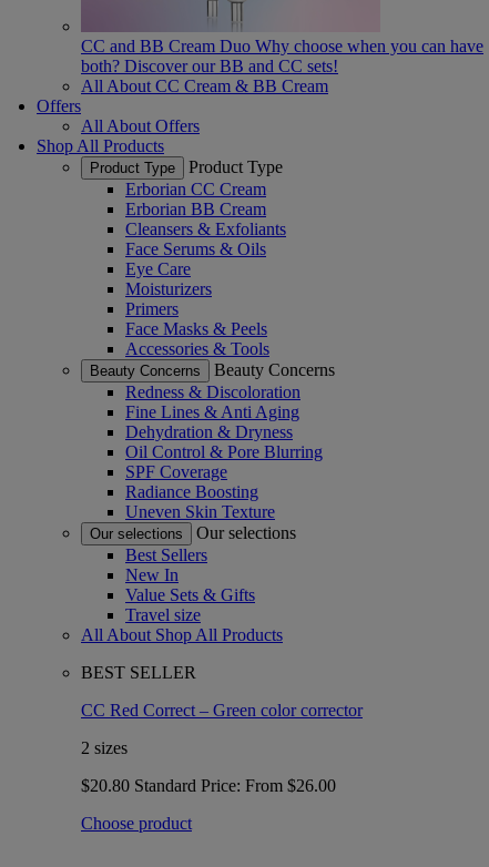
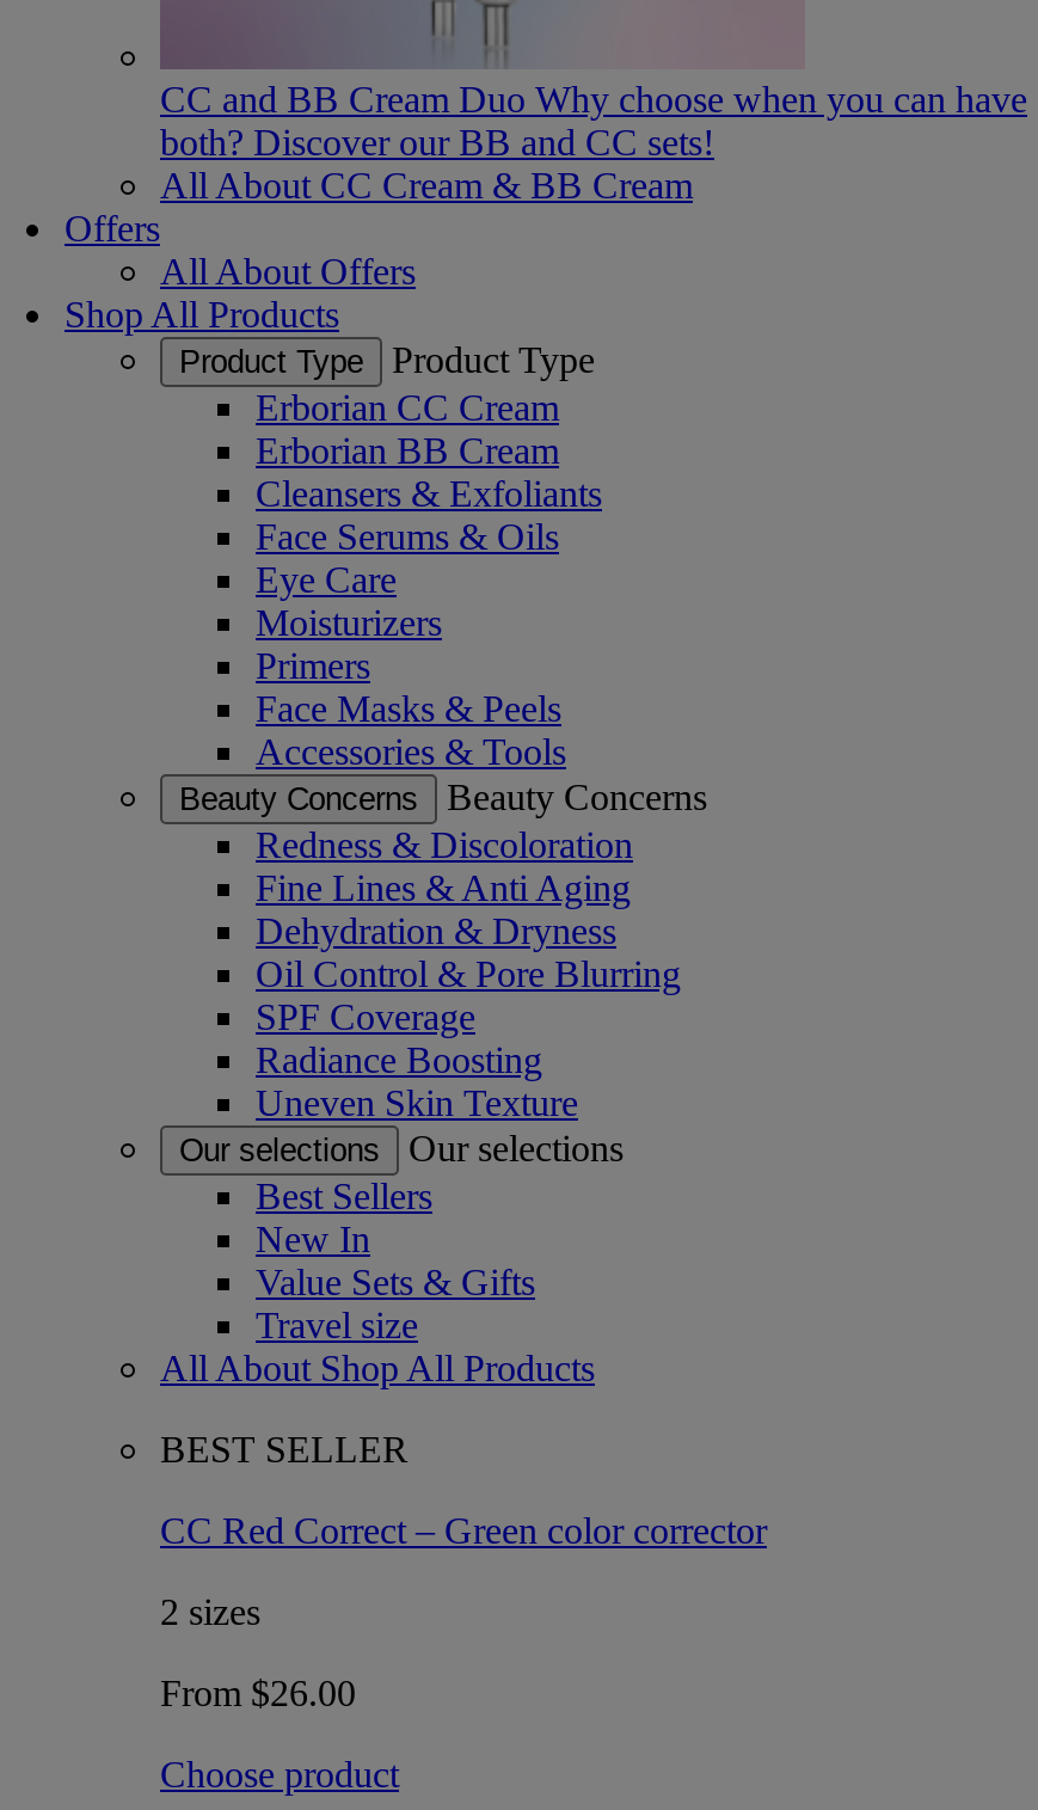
- $20.80 Standard Price: From $26.00
+ From $26.00
